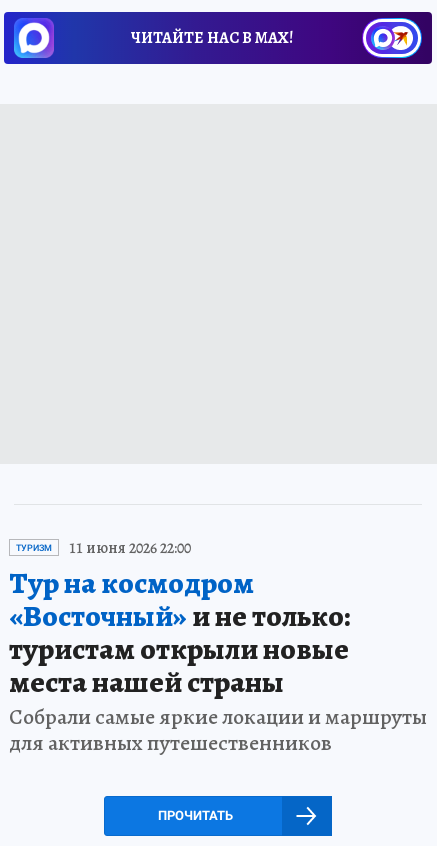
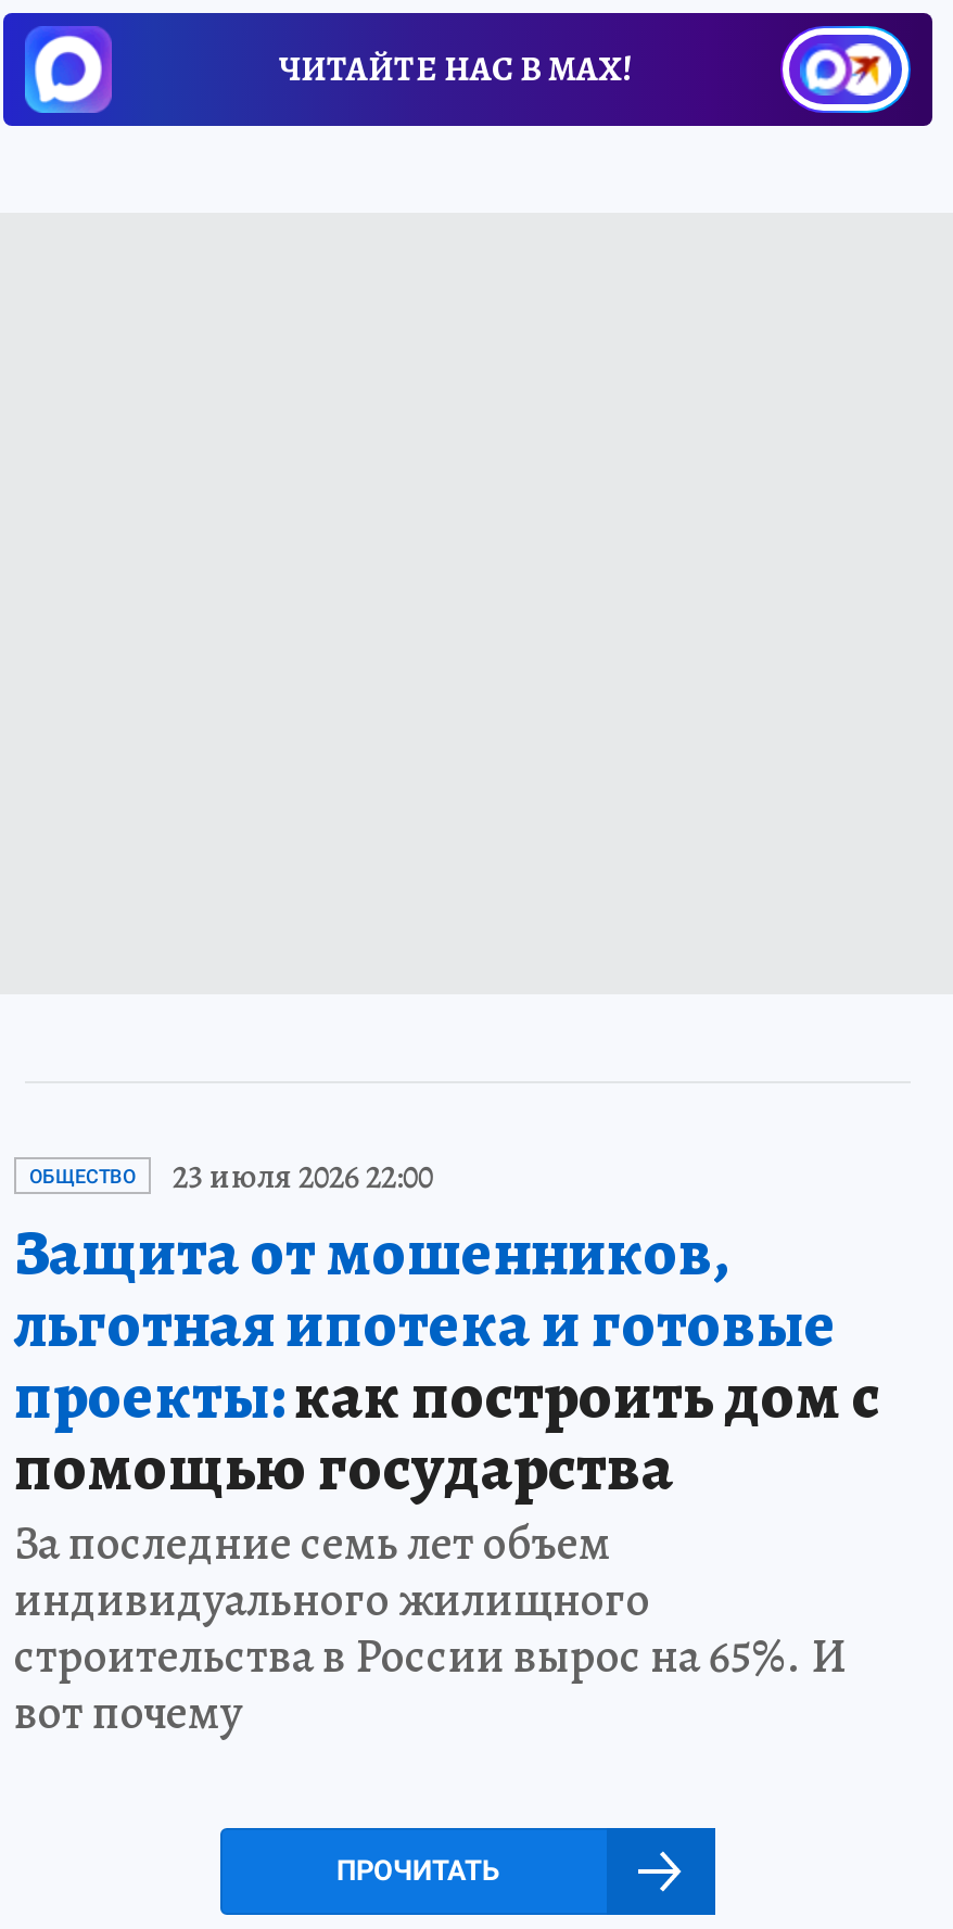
- ТУРИЗМ
- 11 июня 2026 22:00
- Тур на космодром
- «Восточный»и не только:
- туристам открыли новые
- места нашей страны
- Собрали самые яркие локации и маршруты
- для активных путешественников
+ ОБЩЕСТВО
+ 23 июля 2026 22:00
+ Защита от мошенников,
+ льготная ипотека и готовые
+ проекты:как построить дом с
+ помощью государства
+ За последние семь лет объем
+ индивидуального жилищного
+ строительства в России вырос на 65%. И
+ вот почему
